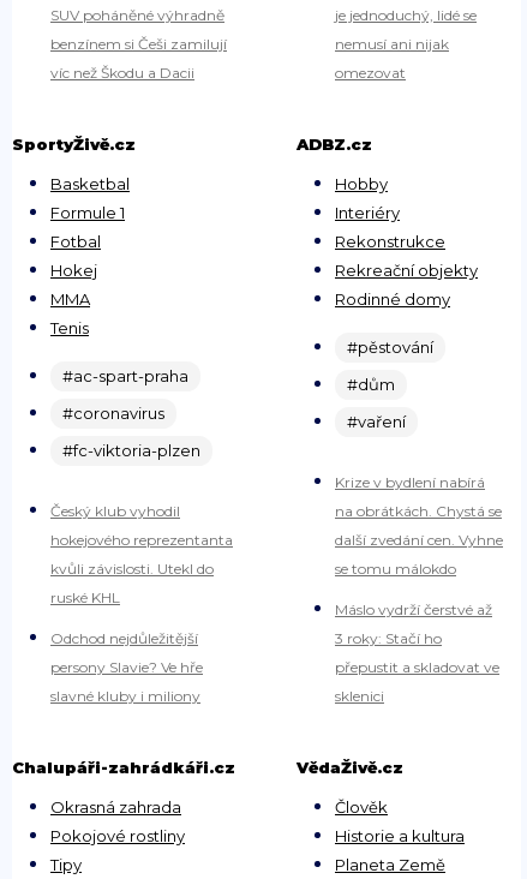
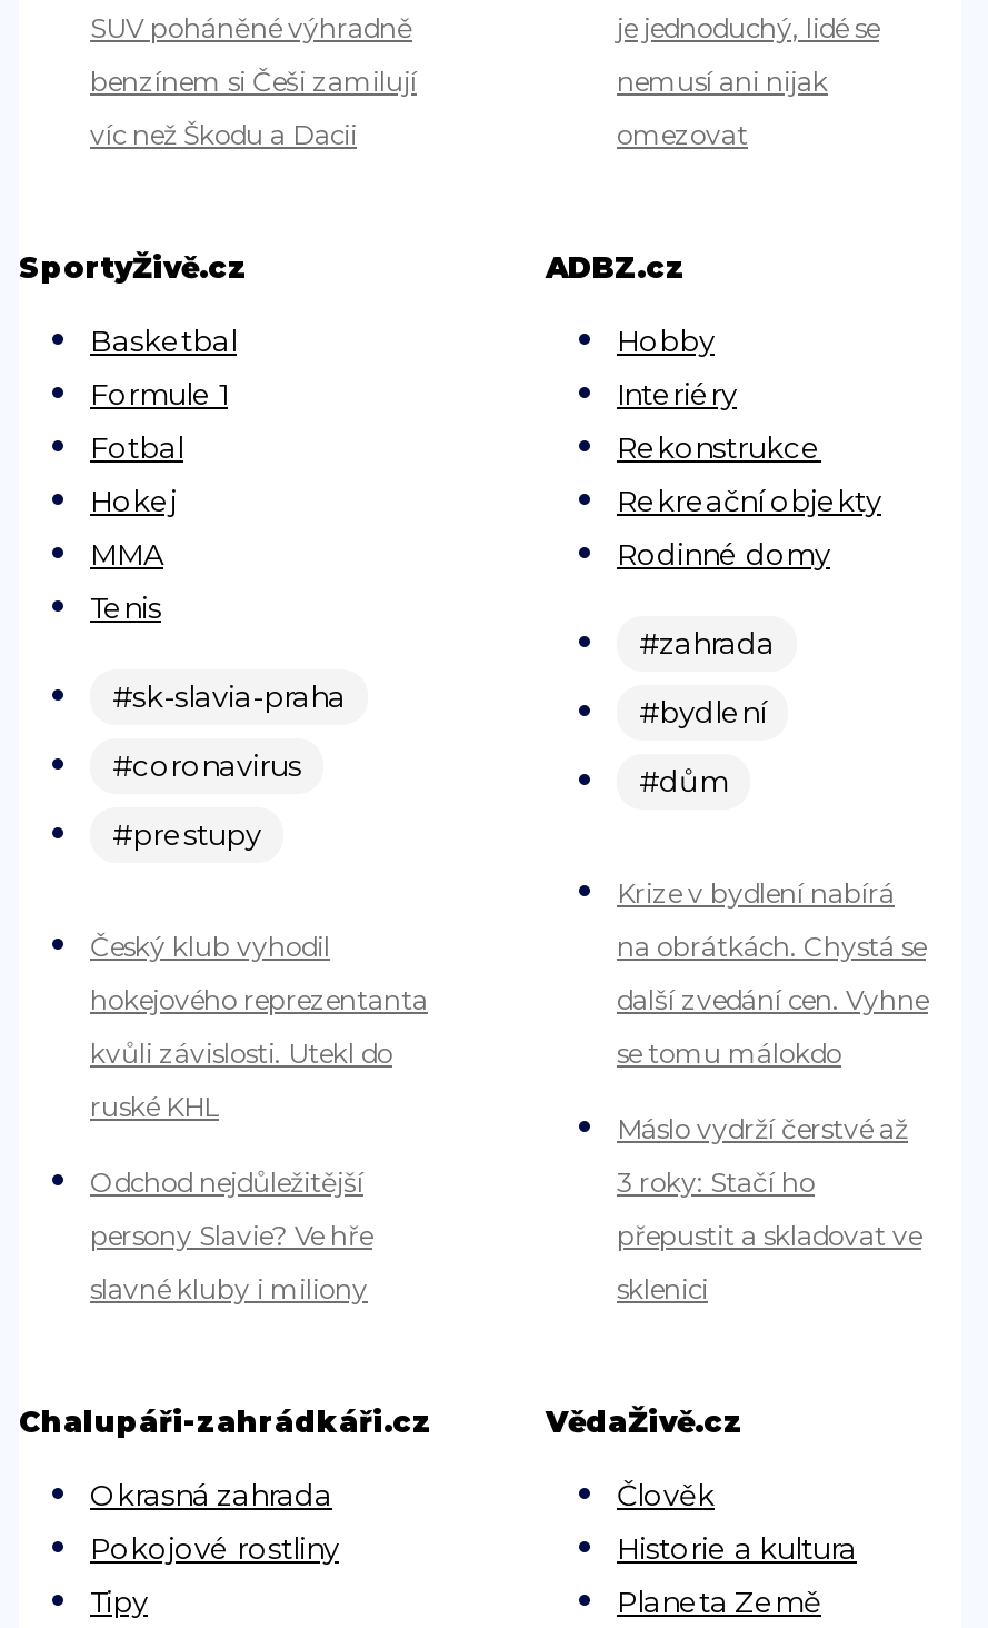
- #pěstování
+ #zahrada
+ #bydlení

- #ac-spart-praha
+ #sk-slavia-praha

moved down: #dům

- #vaření

- #fc-viktoria-plzen
+ #prestupy
